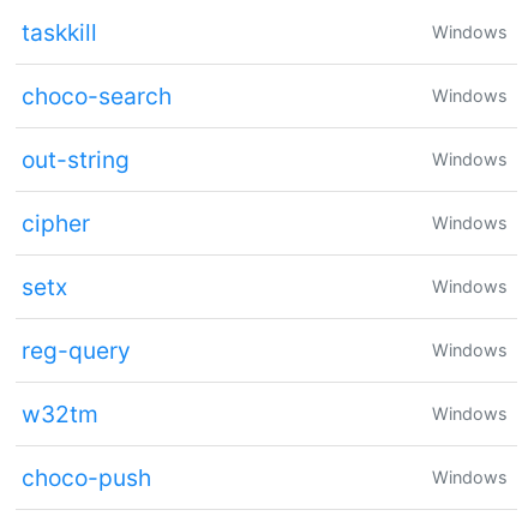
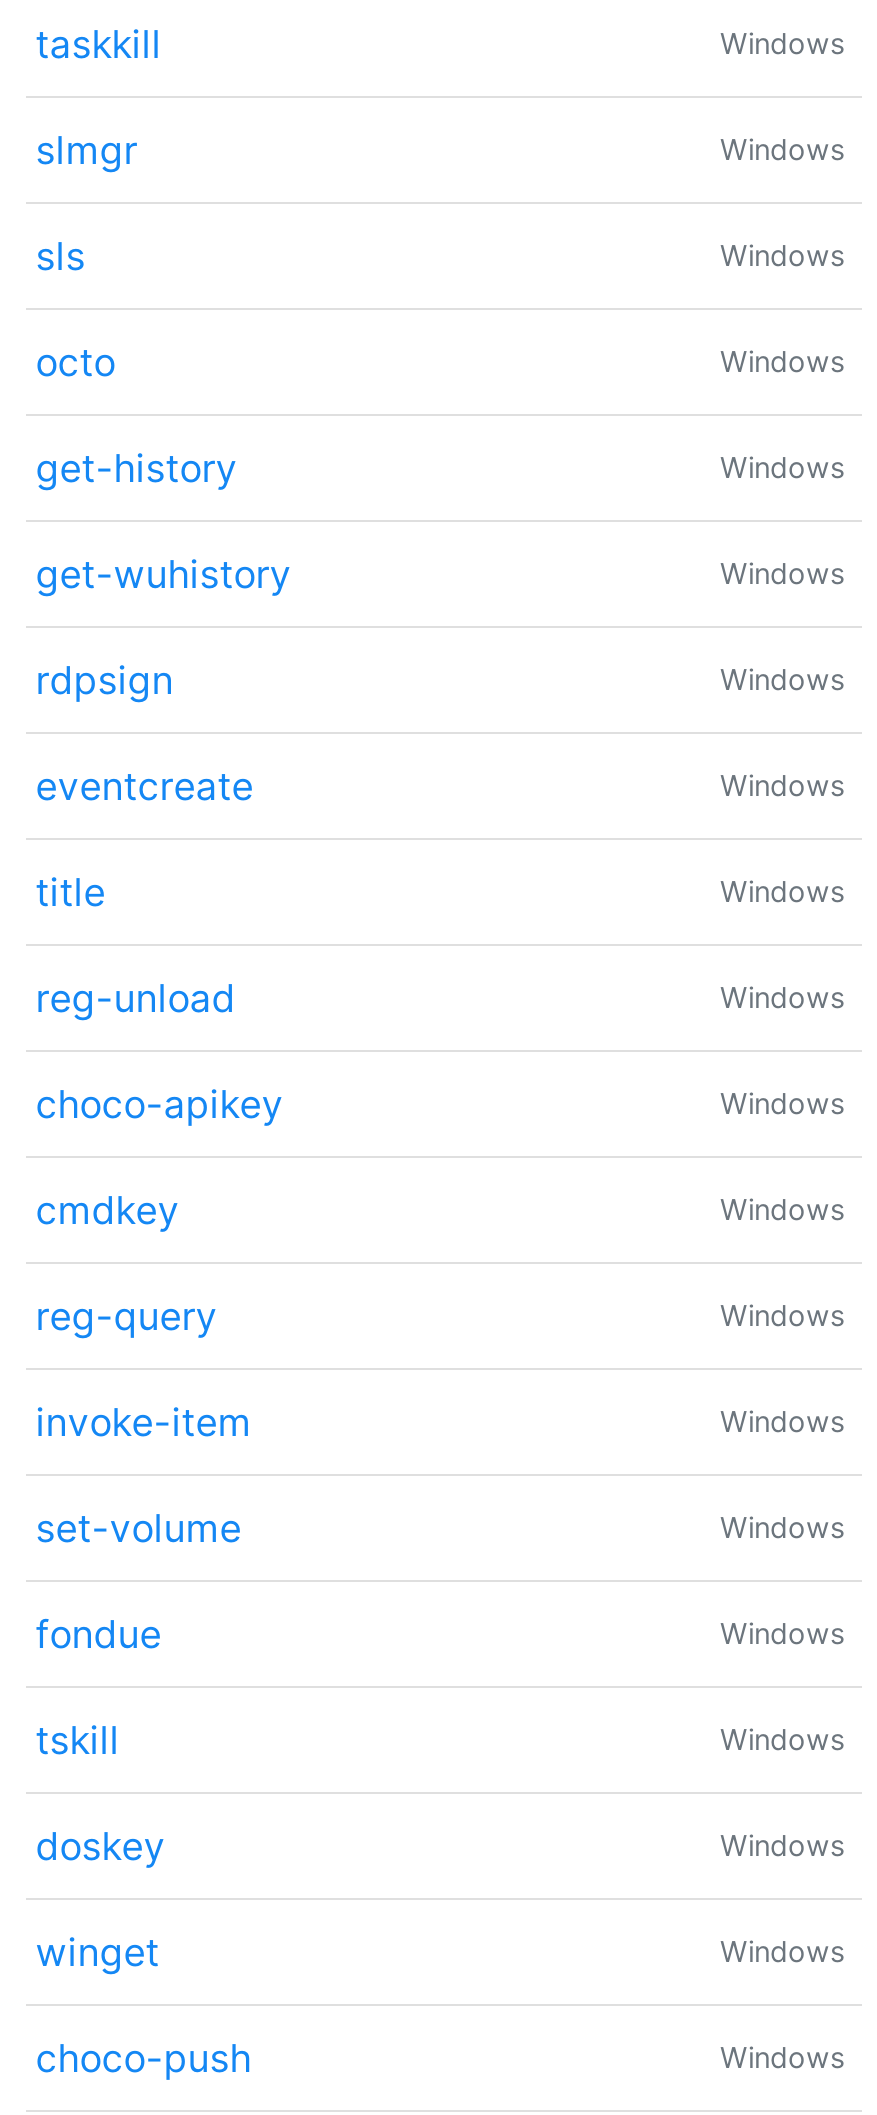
- choco-search
+ slmgr

- out-string
+ sls

- cipher
+ octo

- setx
+ get-history
+ Windows
+ get-wuhistory
+ Windows
+ rdpsign
+ Windows
+ eventcreate
+ Windows
+ title
+ Windows
+ reg-unload
+ Windows
+ choco-apikey
+ Windows
+ cmdkey

- w32tm
+ invoke-item
+ Windows
+ set-volume
+ Windows
+ fondue
+ Windows
+ tskill
+ Windows
+ doskey
+ Windows
+ winget
